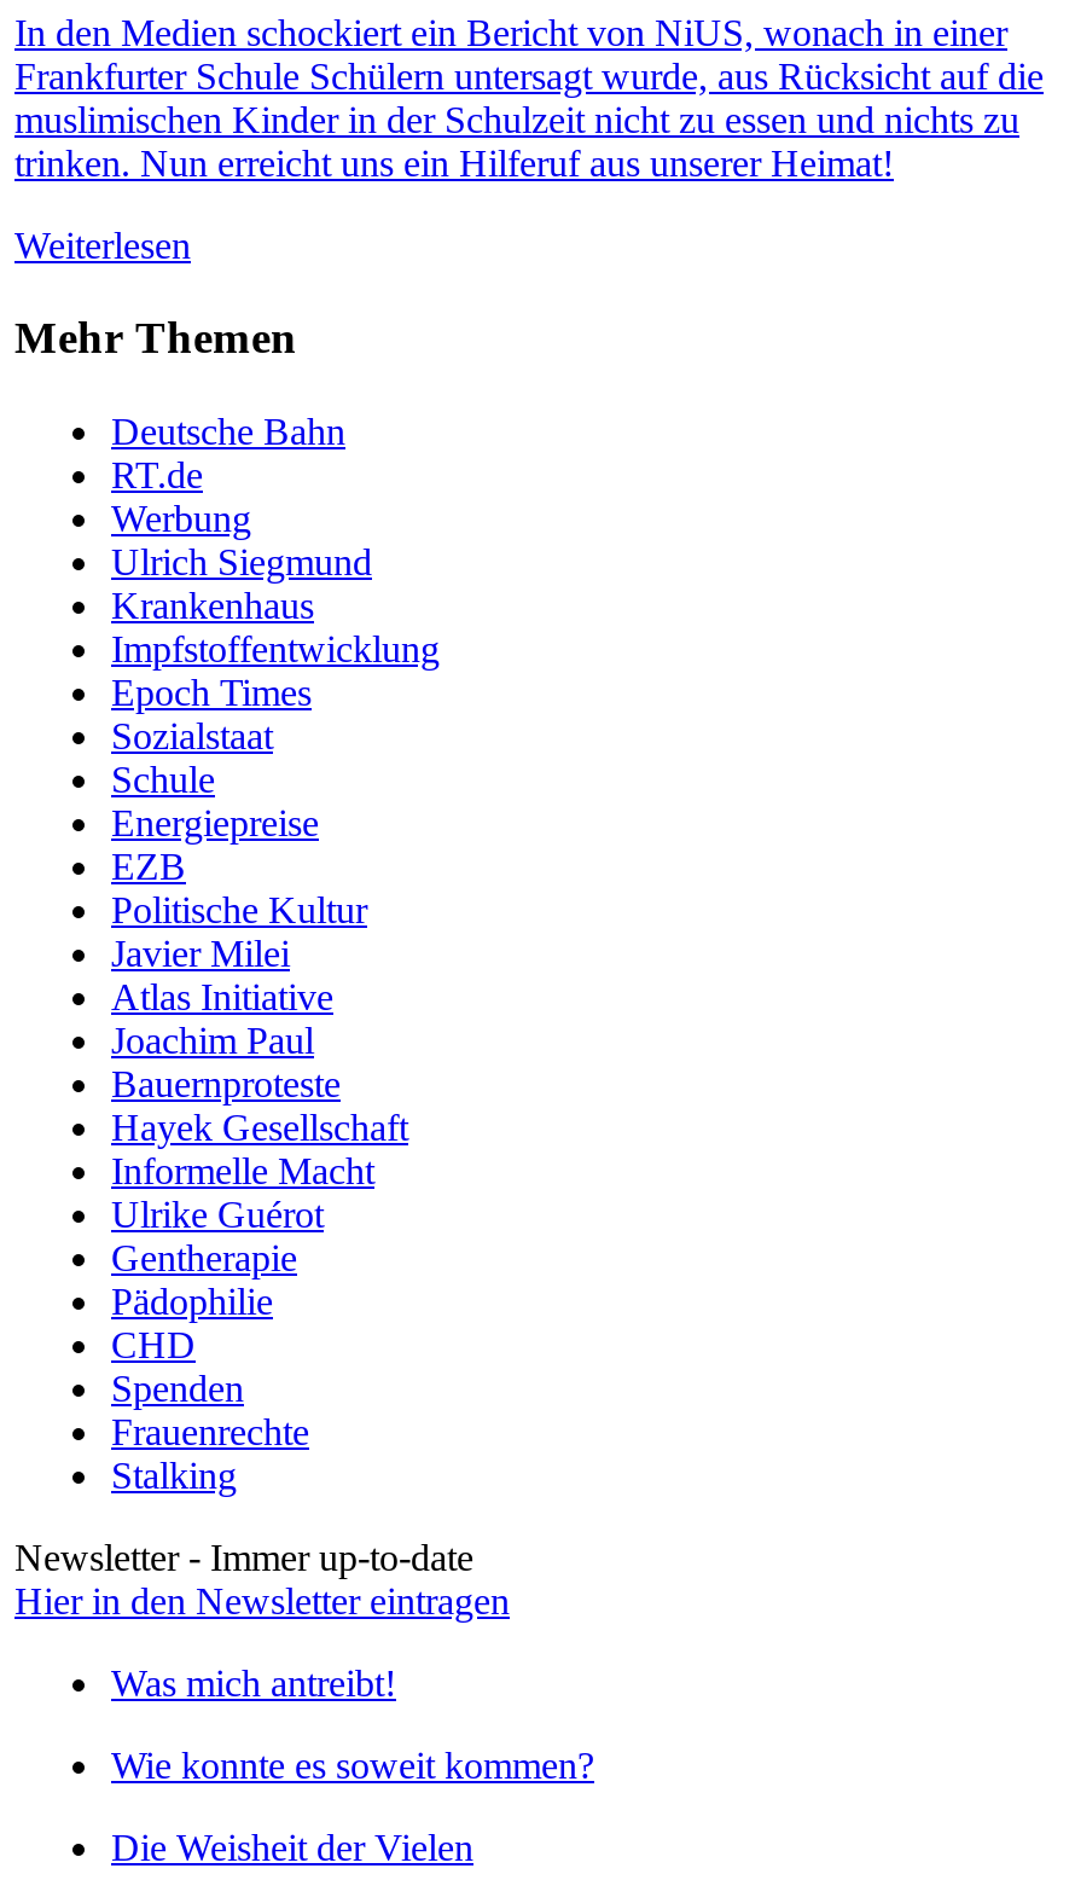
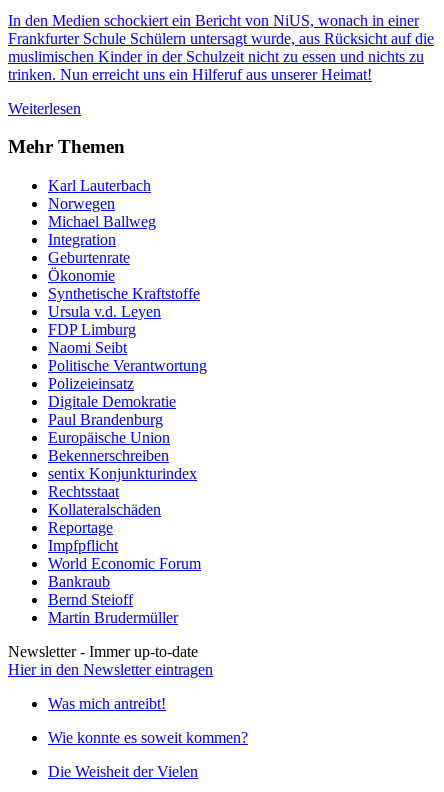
- Deutsche Bahn
- RT.de
- Werbung
- Ulrich Siegmund
- Krankenhaus
- Impfstoffentwicklung
- Epoch Times
- Sozialstaat
- Schule
- Energiepreise
- EZB
- Politische Kultur
- Javier Milei
- Atlas Initiative
- Joachim Paul
- Bauernproteste
- Hayek Gesellschaft
- Informelle Macht
- Ulrike Guérot
- Gentherapie
- Pädophilie
- CHD
- Spenden
- Frauenrechte
- Stalking
+ Karl Lauterbach
+ Norwegen
+ Michael Ballweg
+ Integration
+ Geburtenrate
+ Ökonomie
+ Synthetische Kraftstoffe
+ Ursula v.d. Leyen
+ FDP Limburg
+ Naomi Seibt
+ Politische Verantwortung
+ Polizeieinsatz
+ Digitale Demokratie
+ Paul Brandenburg
+ Europäische Union
+ Bekennerschreiben
+ sentix Konjunkturindex
+ Rechtsstaat
+ Kollateralschäden
+ Reportage
+ Impfpflicht
+ World Economic Forum
+ Bankraub
+ Bernd Steioff
+ Martin Brudermüller
